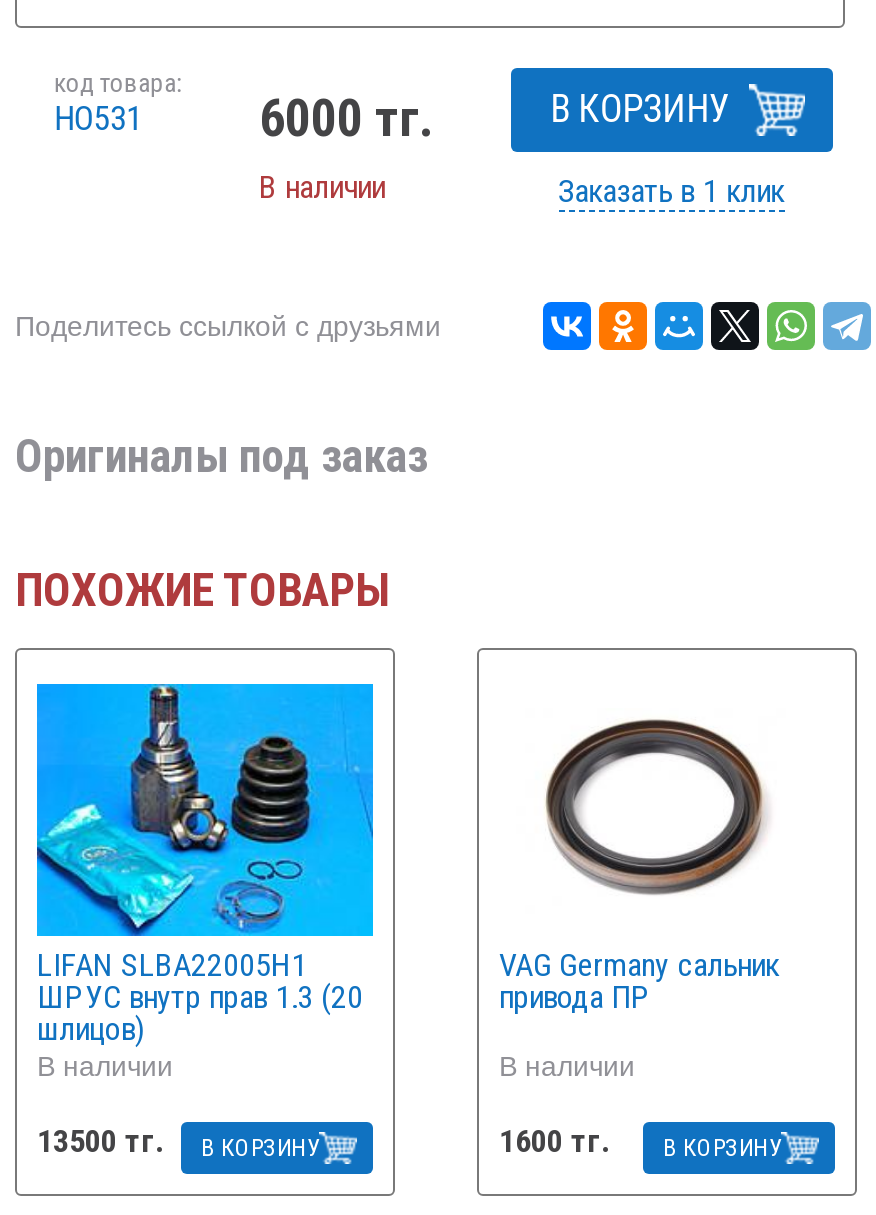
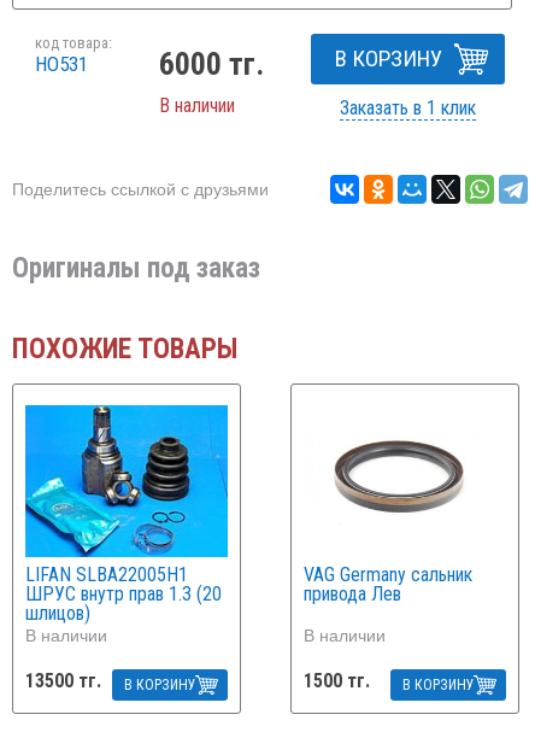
- [image]
+ [image]

- привода ПР
+ привода Лев

- 1600 тг. В КОРЗИНУ
+ 1500 тг. В КОРЗИНУ
